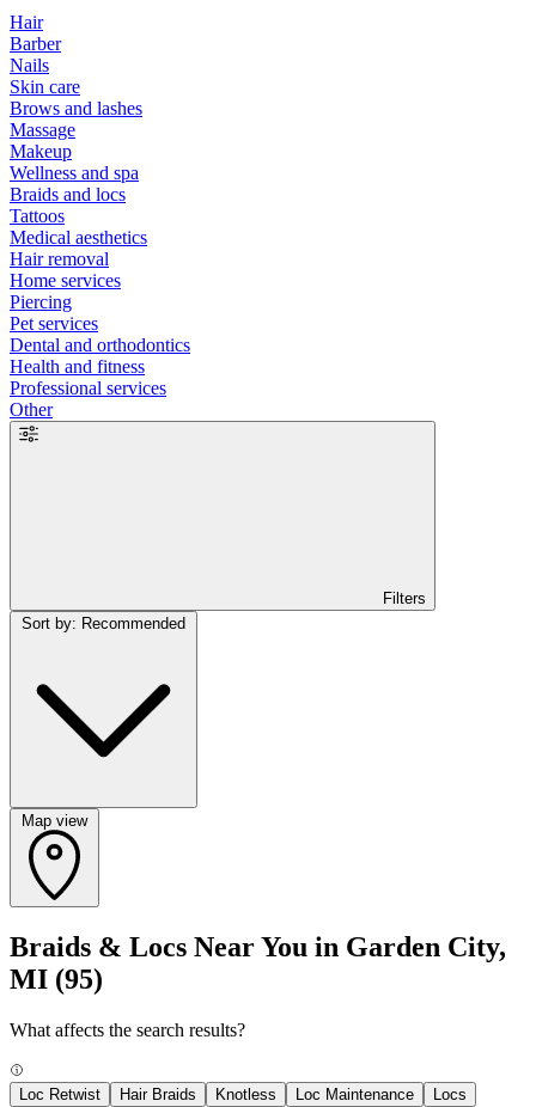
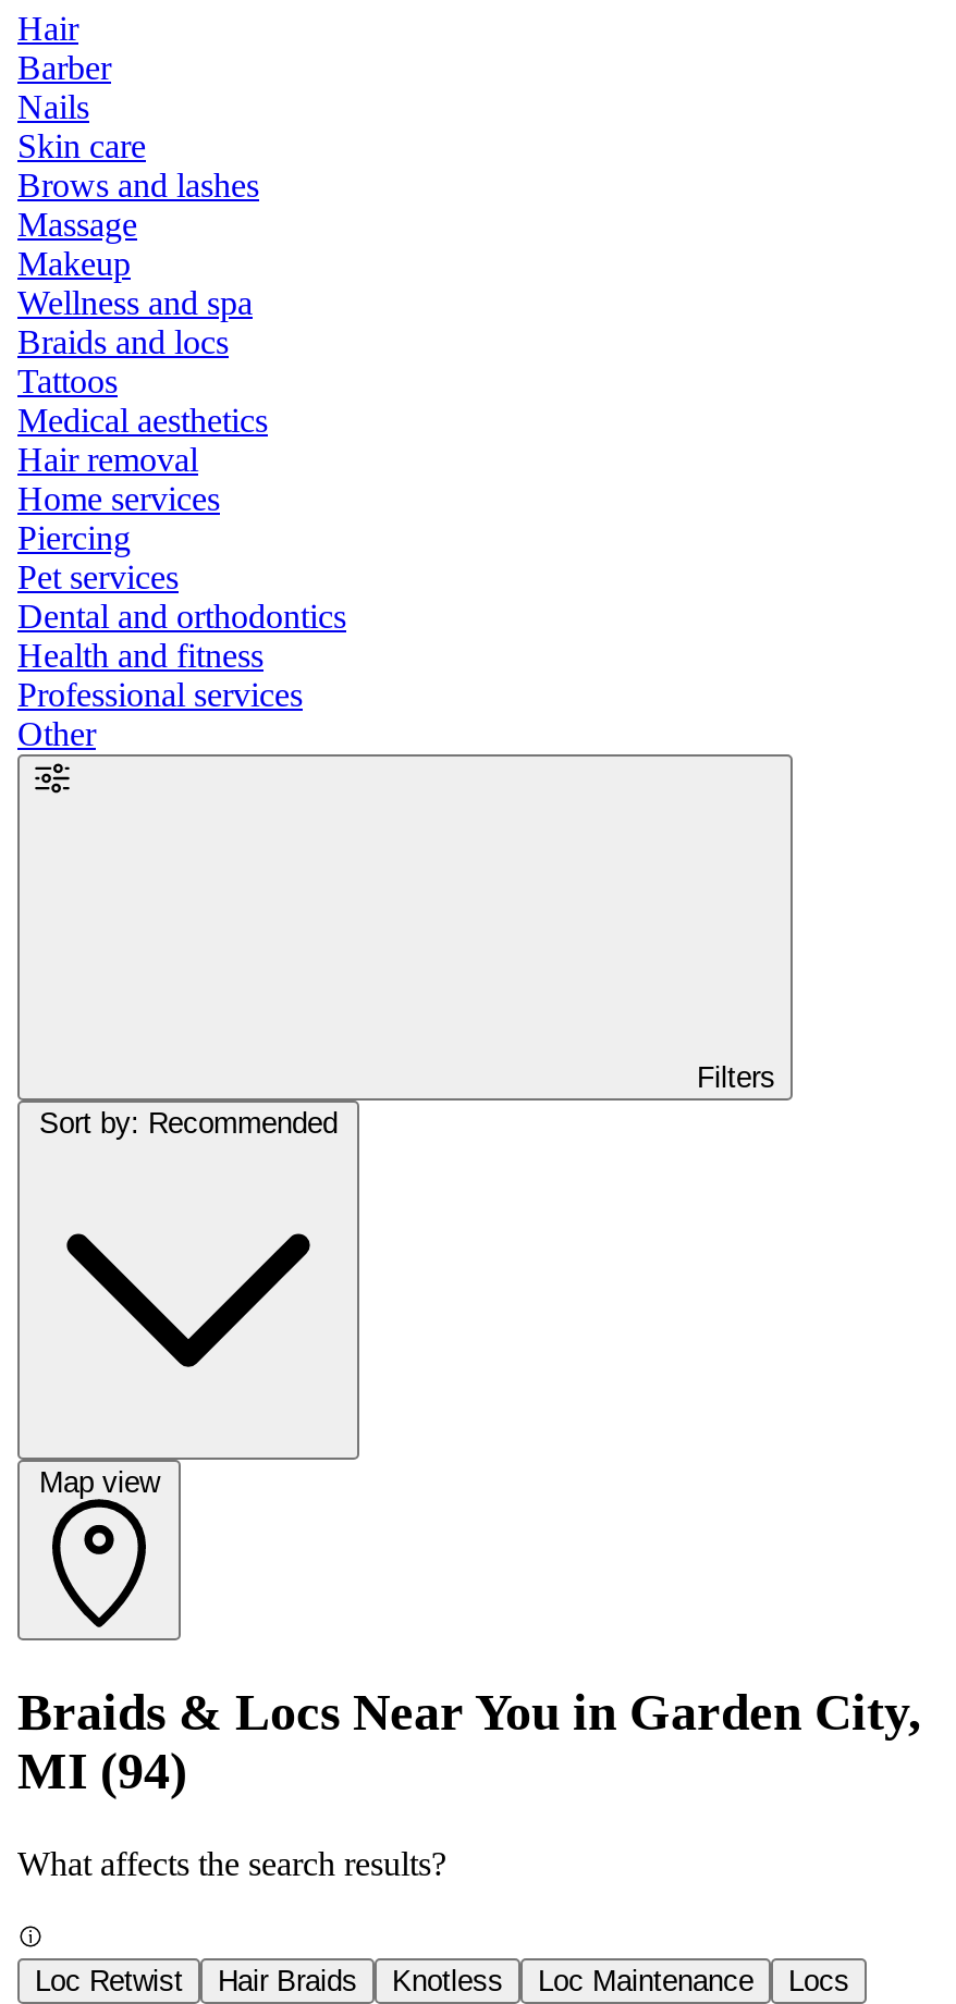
- MI (95)
+ MI (94)
